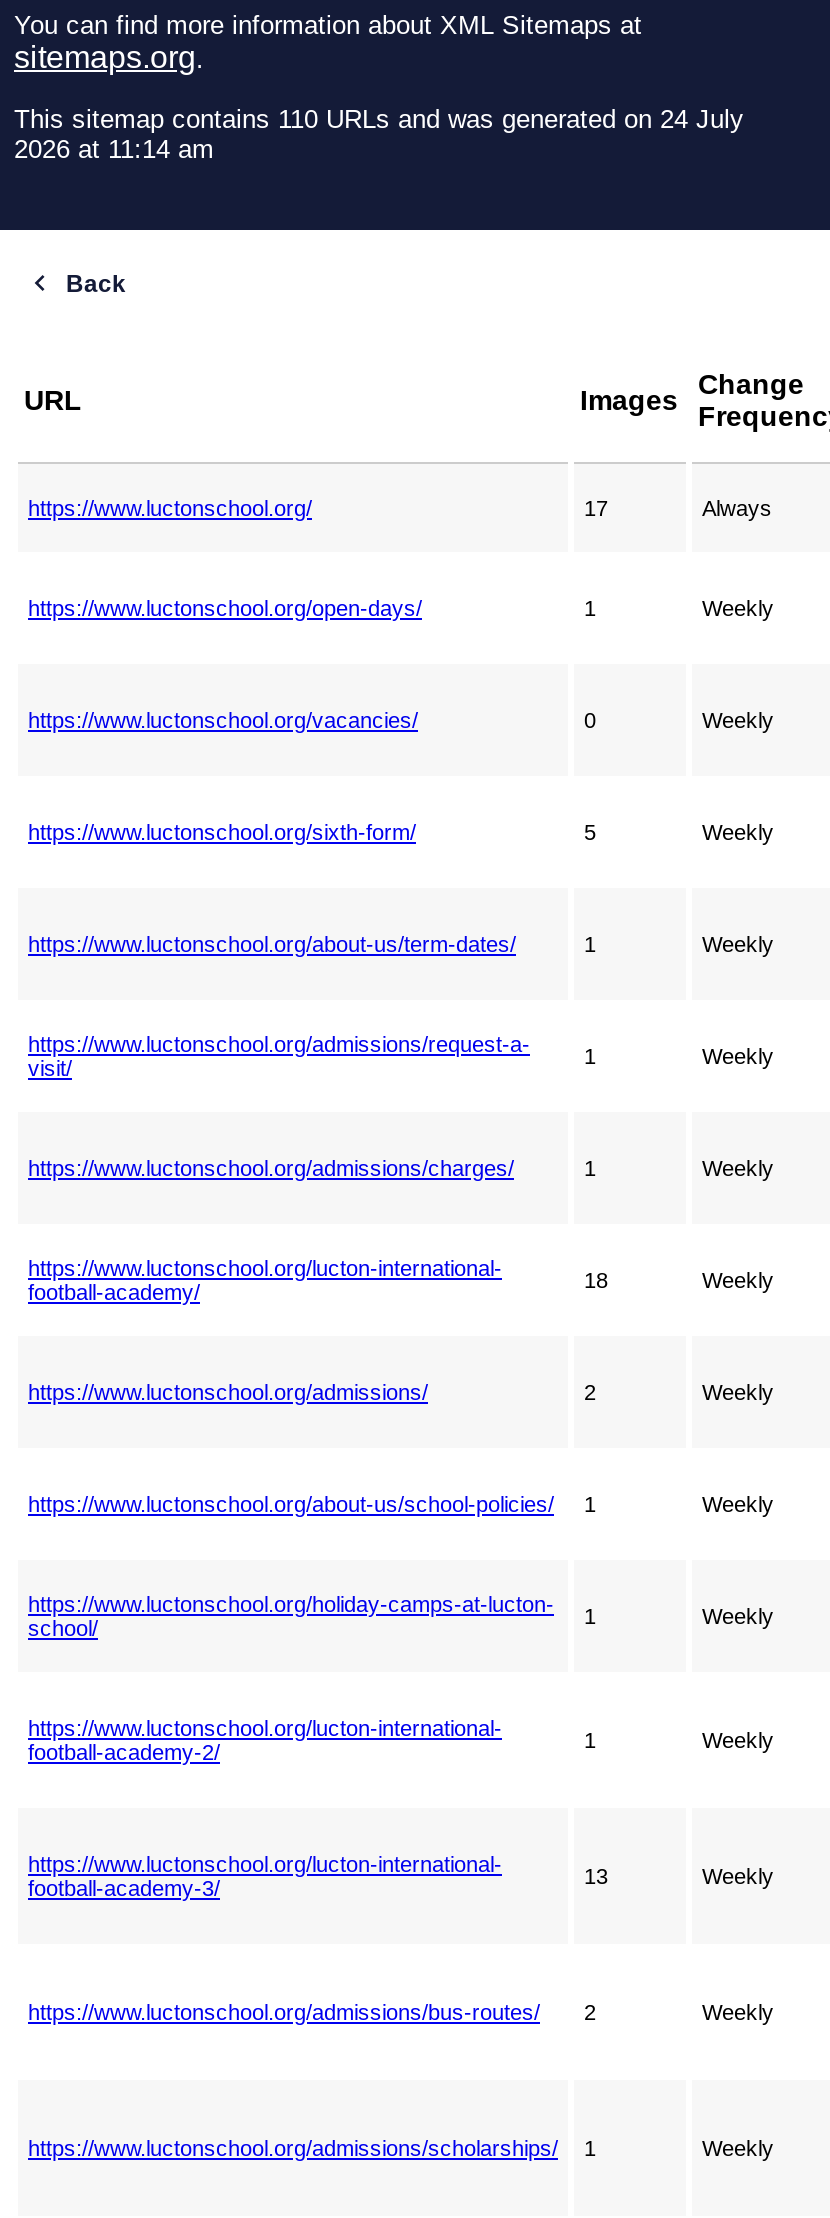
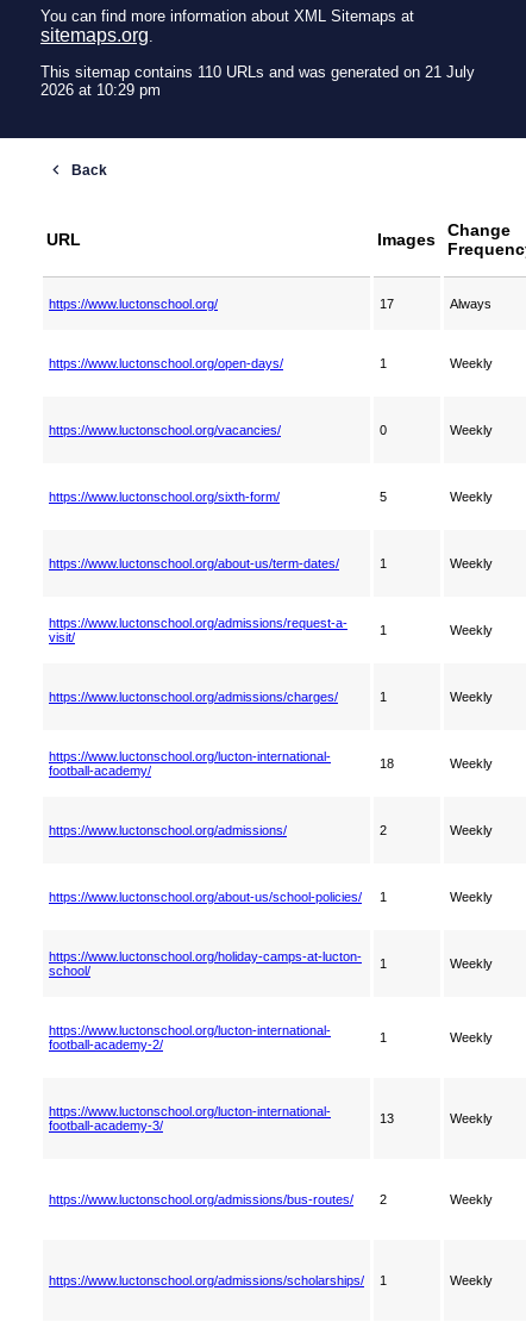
- This sitemap contains 110 URLs and was generated on 24 July
+ This sitemap contains 110 URLs and was generated on 21 July

- 2026 at 11:14 am
+ 2026 at 10:29 pm
